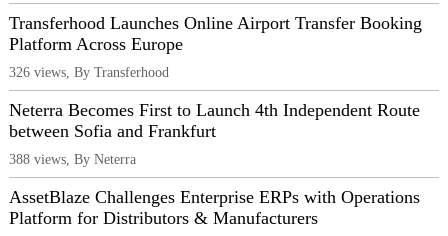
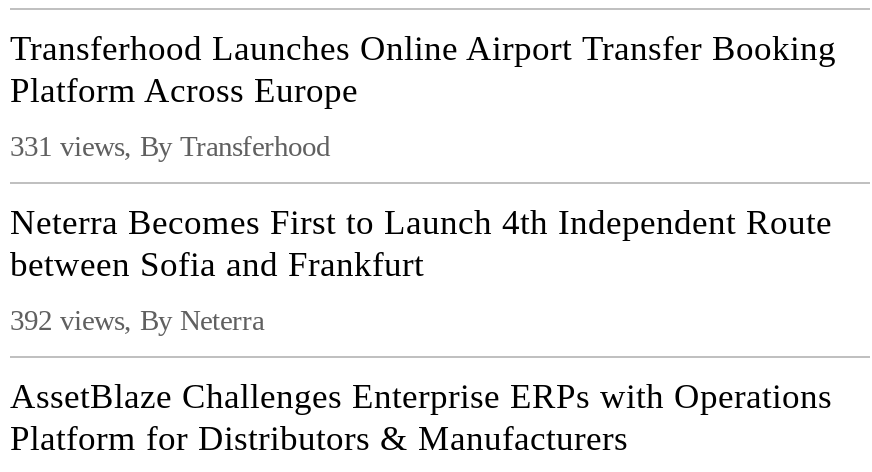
- 326 views, By Transferhood
+ 331 views, By Transferhood

- 388 views, By Neterra
+ 392 views, By Neterra
